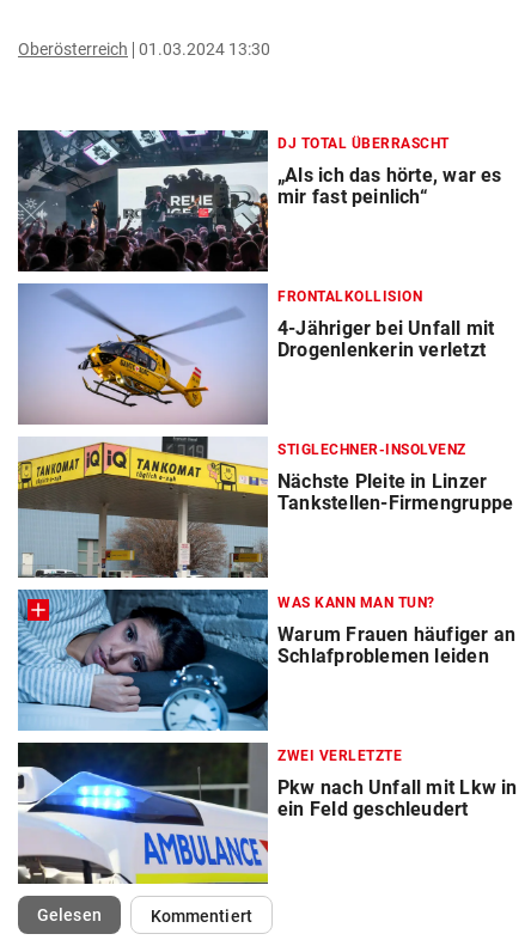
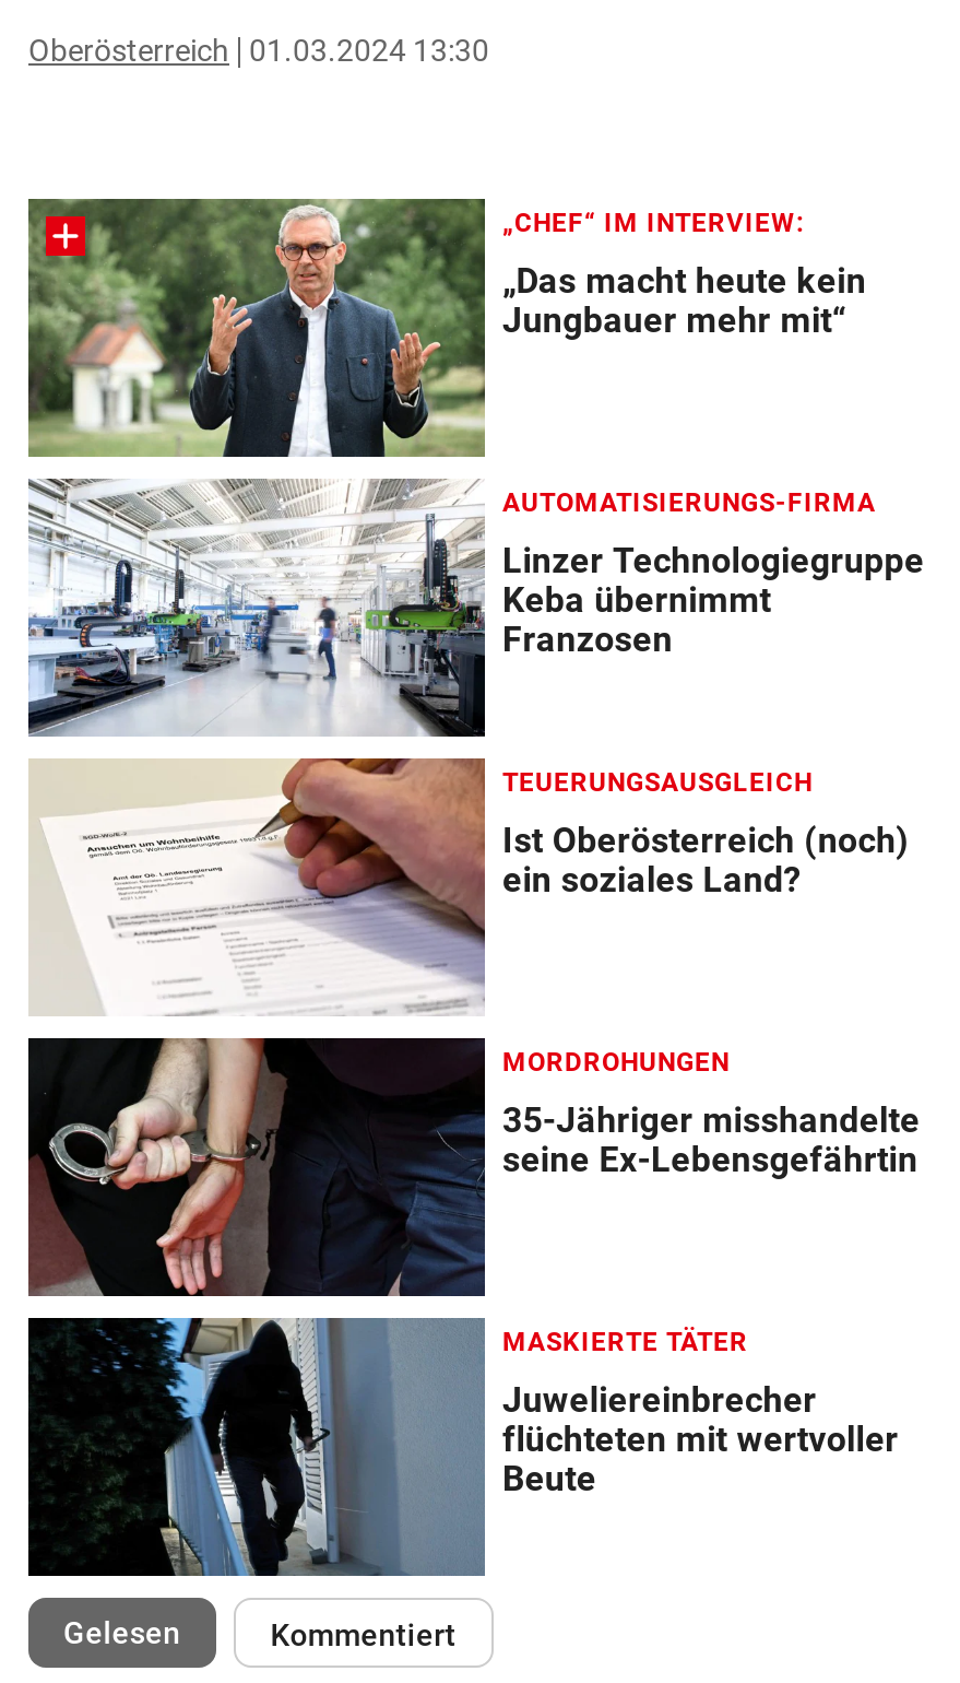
- [image]
- DJ TOTAL ÜBERRASCHT
+ [image]
+ „CHEF“ IM INTERVIEW:

- „Als ich das hörte, war es
- mir fast peinlich“
+ „Das macht heute kein
+ Jungbauer mehr mit“

- [image]
- FRONTALKOLLISION
+ [image]
+ AUTOMATISIERUNGS-FIRMA

- 4-Jähriger bei Unfall mit
- Drogenlenkerin verletzt
+ Linzer Technologiegruppe
+ Keba übernimmt
+ Franzosen

- [image]
- STIGLECHNER-INSOLVENZ
+ [image]
+ TEUERUNGSAUSGLEICH

- Nächste Pleite in Linzer
- Tankstellen-Firmengruppe
+ Ist Oberösterreich (noch)
+ ein soziales Land?

- [image]
- WAS KANN MAN TUN?
+ [image]
+ MORDROHUNGEN

- Warum Frauen häufiger an
- Schlafproblemen leiden
+ 35-Jähriger misshandelte
+ seine Ex-Lebensgefährtin

- [image]
- ZWEI VERLETZTE
+ [image]
+ MASKIERTE TÄTER

- Pkw nach Unfall mit Lkw in
- ein Feld geschleudert
+ Juweliereinbrecher
+ flüchteten mit wertvoller
+ Beute
